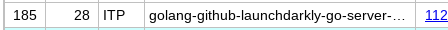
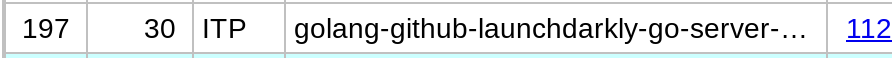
- 185
+ 197

- 28 ITP
+ 30 ITP
